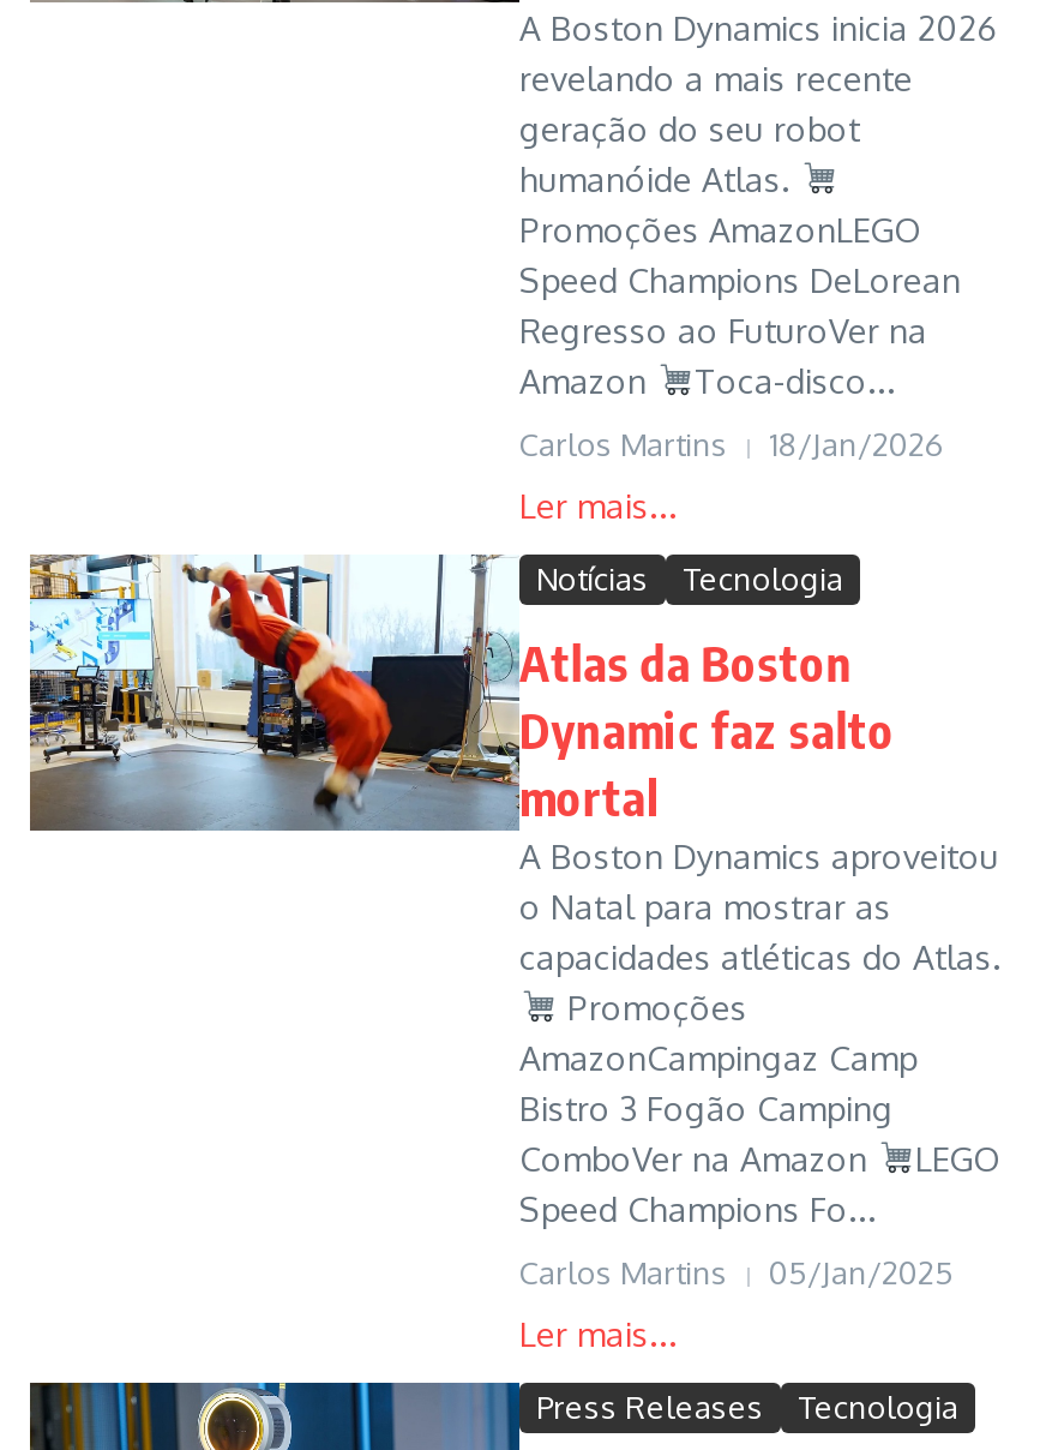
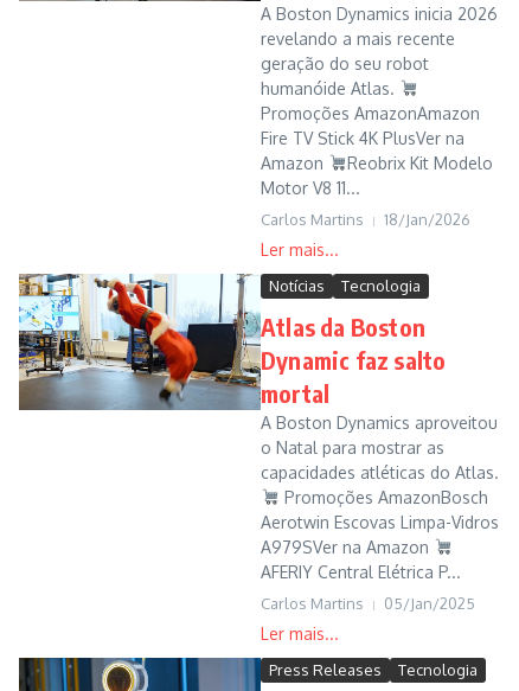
- Promoções AmazonLEGO
- Speed Champions DeLorean
- Regresso ao FuturoVer na
+ Promoções AmazonAmazon
+ Fire TV Stick 4K PlusVer na

- Toca-disco...
+ Reobrix Kit Modelo
+ Motor V8 11...

- Promoções
- AmazonCampingaz Camp
- Bistro 3 Fogão Camping
- ComboVer na Amazon
- LEGO
- Speed Champions Fo...
+ Promoções AmazonBosch
+ Aerotwin Escovas Limpa-Vidros
+ A979SVer na Amazon
+ AFERIY Central Elétrica P...
